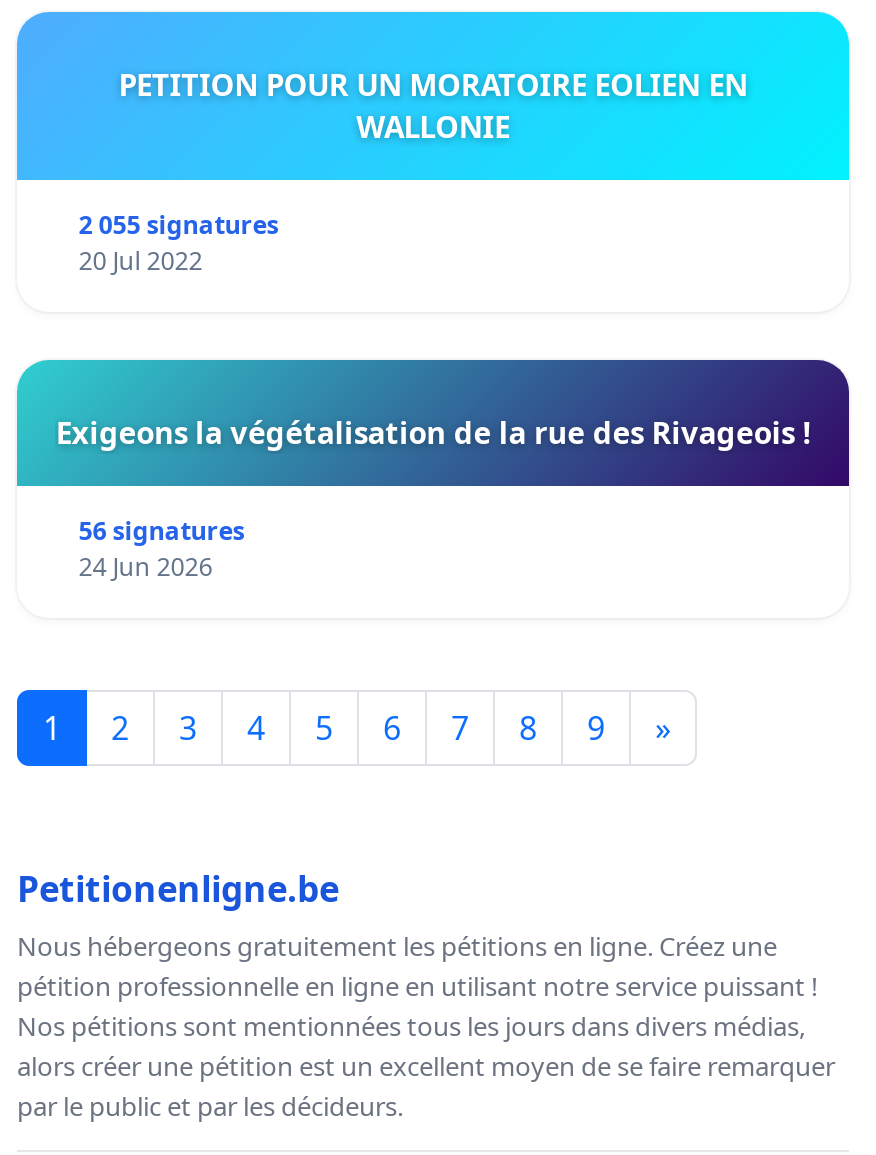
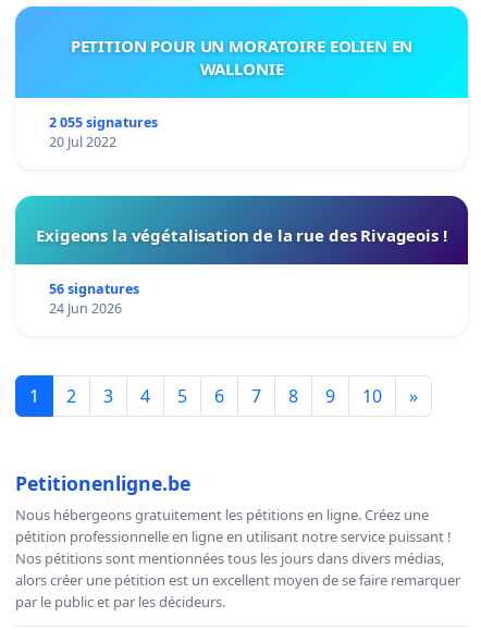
+ 10
